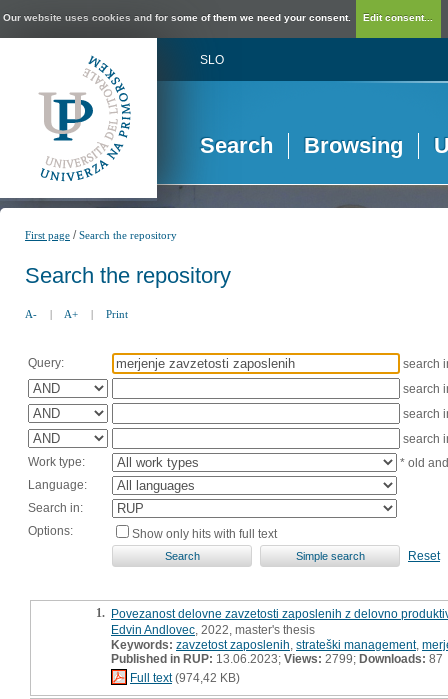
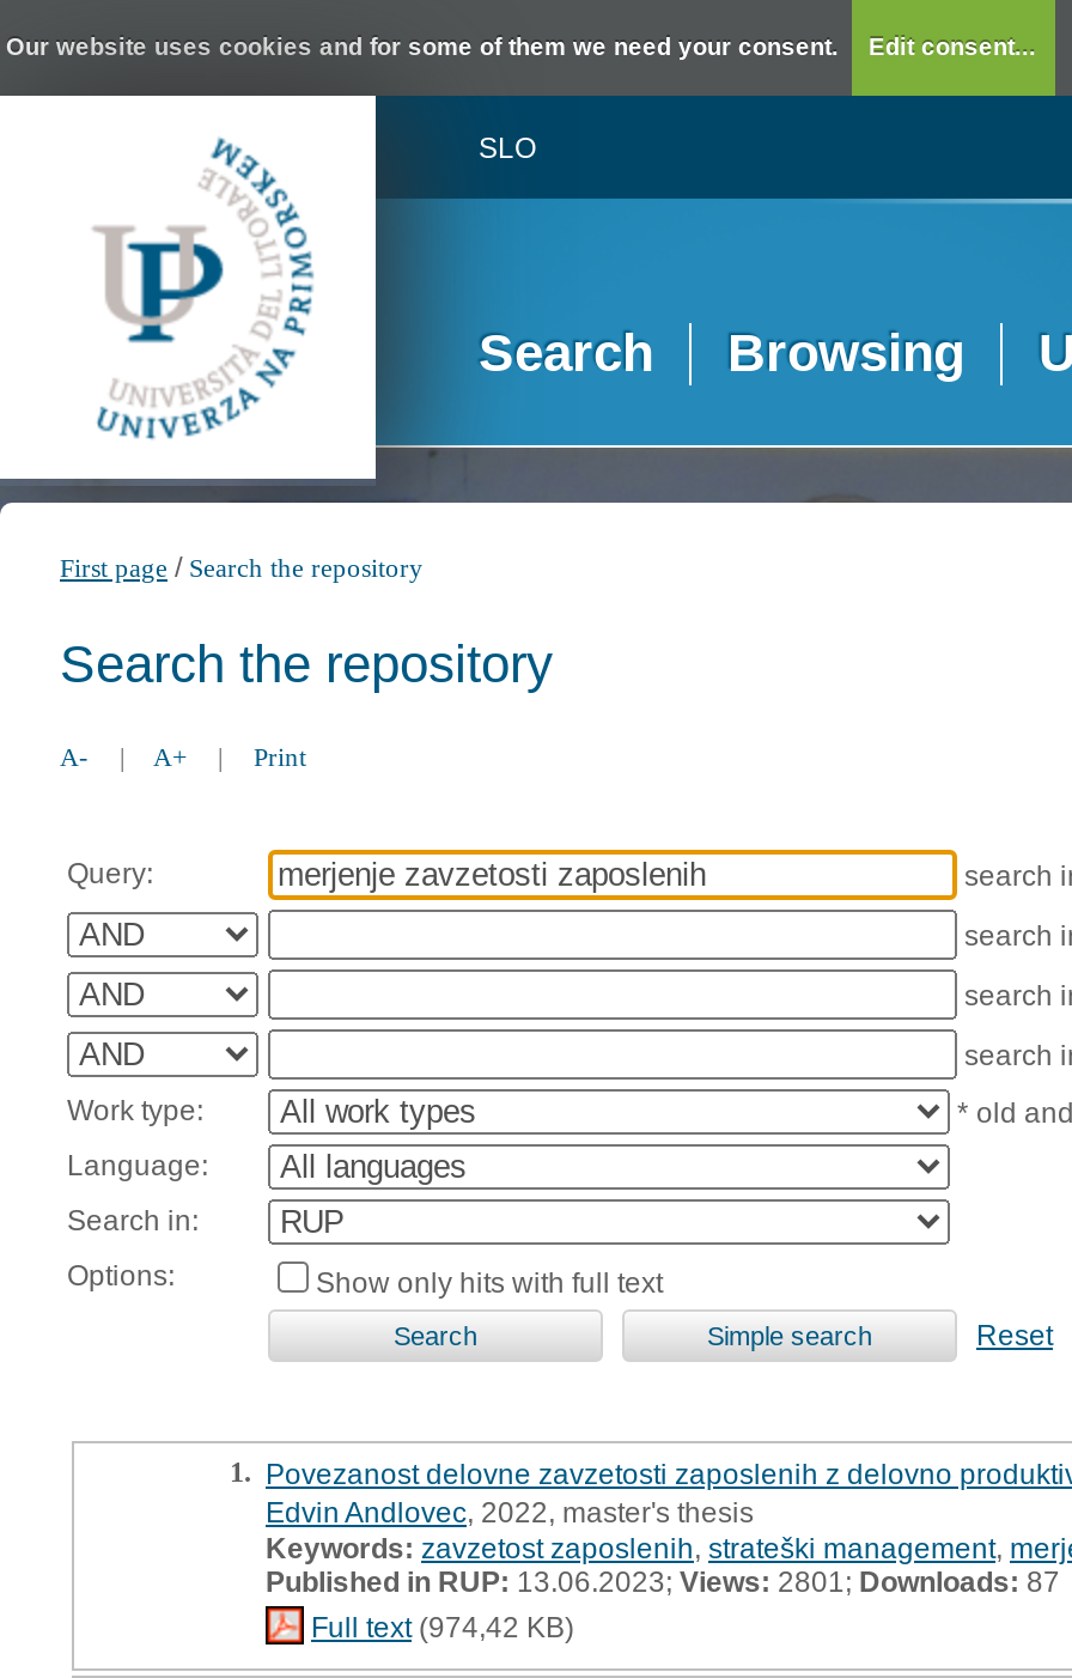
- Published in RUP:13.06.2023;Views:2799;Downloads:87
+ Published in RUP:13.06.2023;Views:2801;Downloads:87
